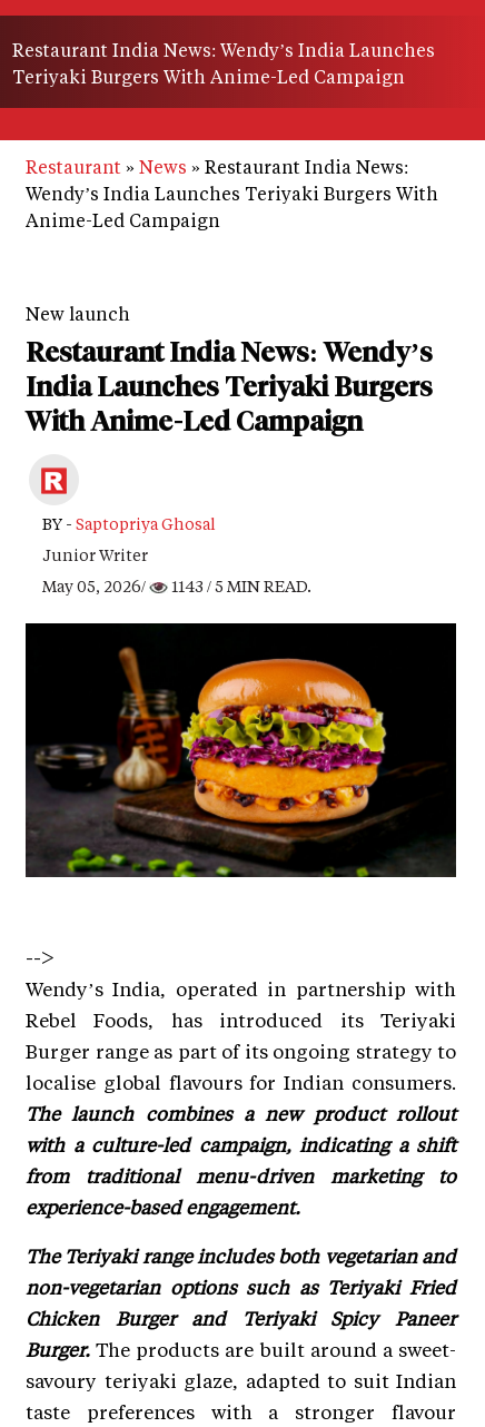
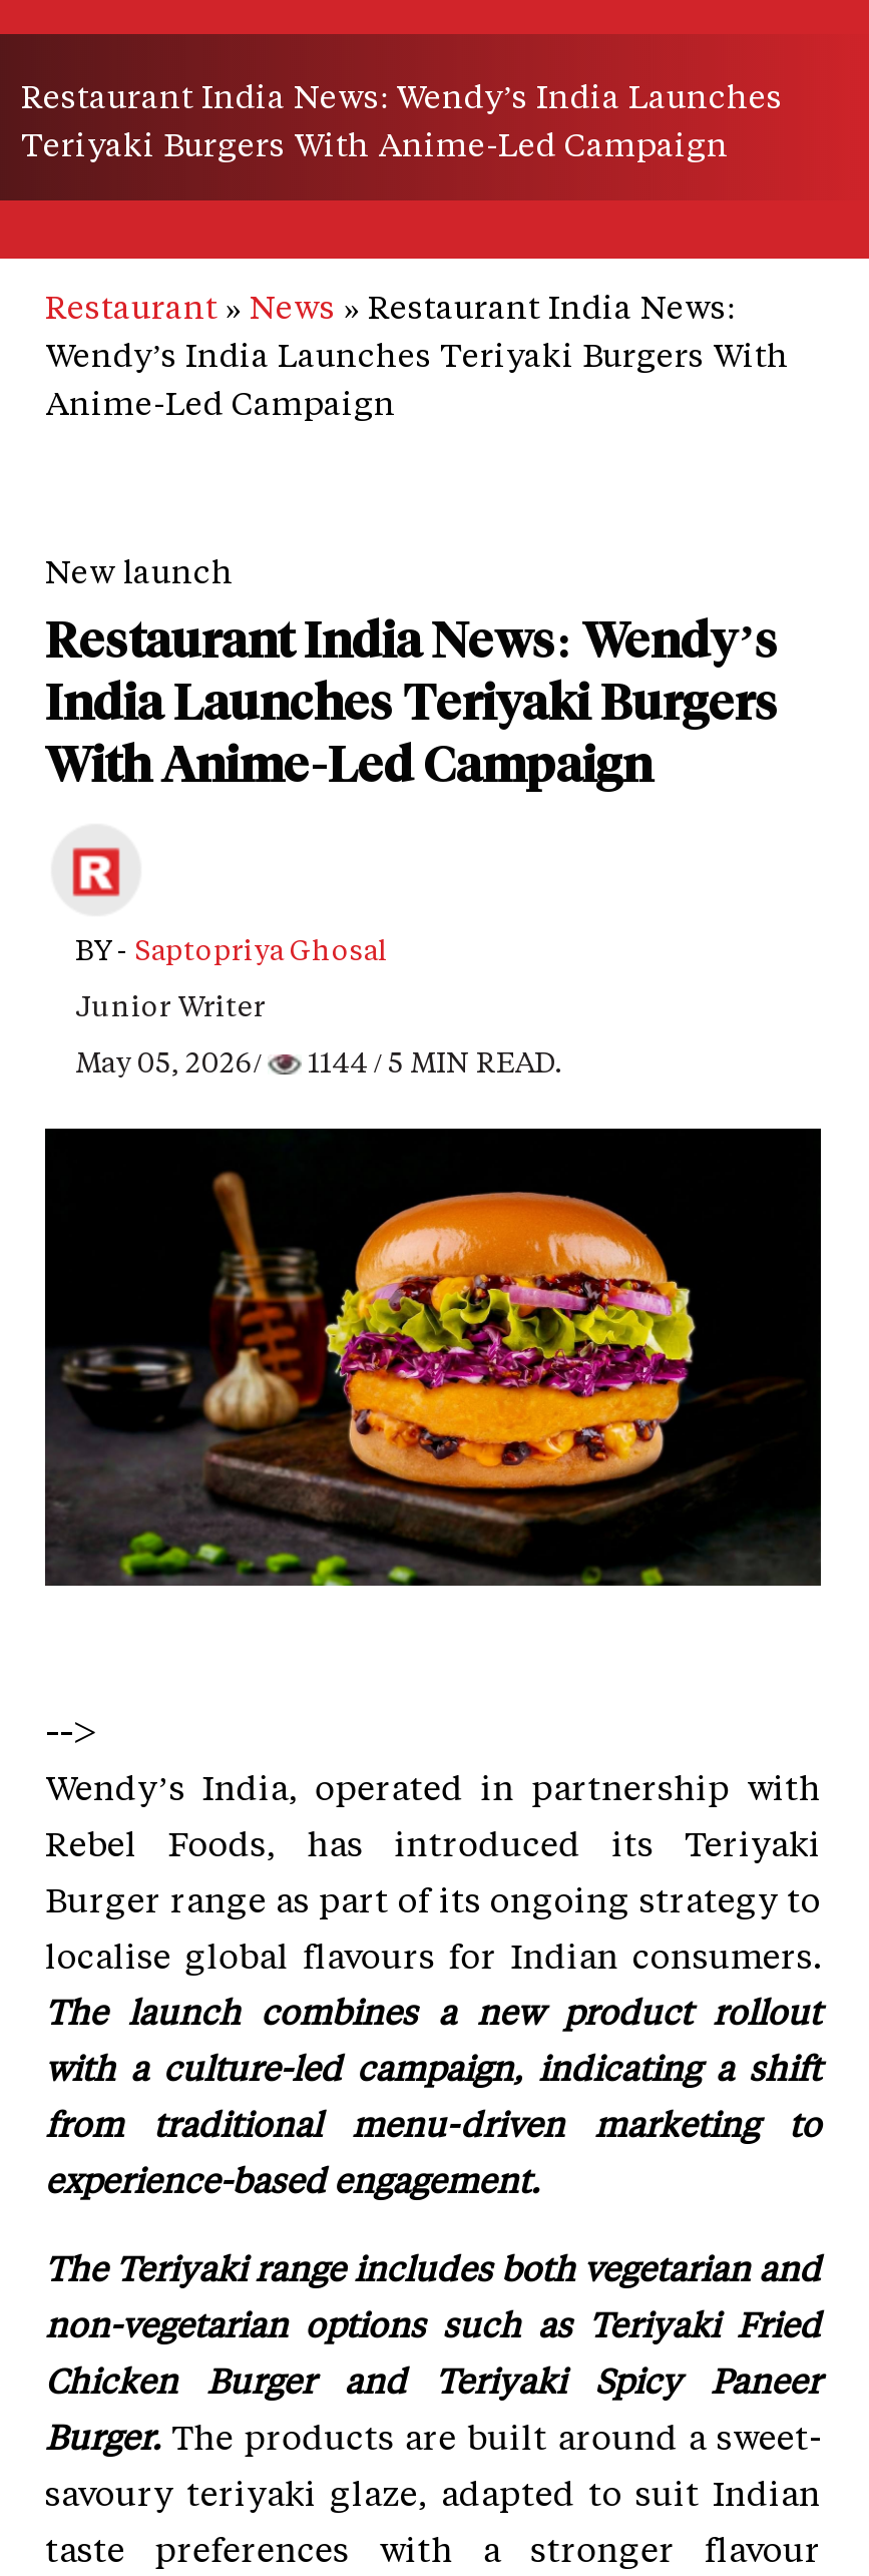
- May 05, 2026/ 1143 / 5 MIN READ.
+ May 05, 2026/ 1144 / 5 MIN READ.
